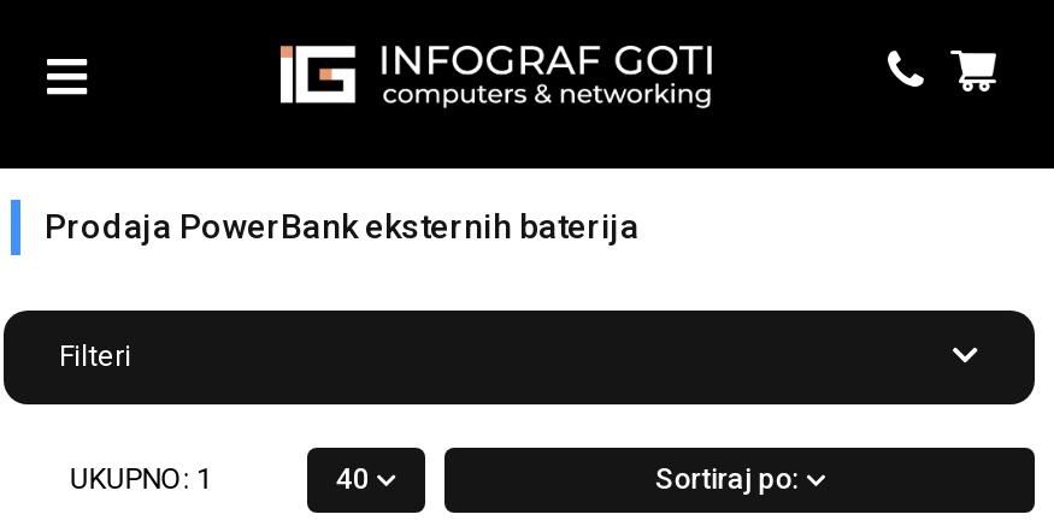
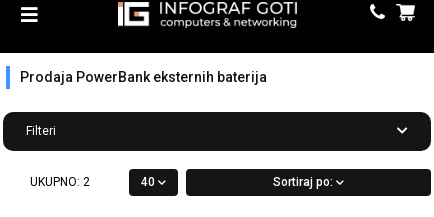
- UKUPNO: 1
+ UKUPNO: 2
